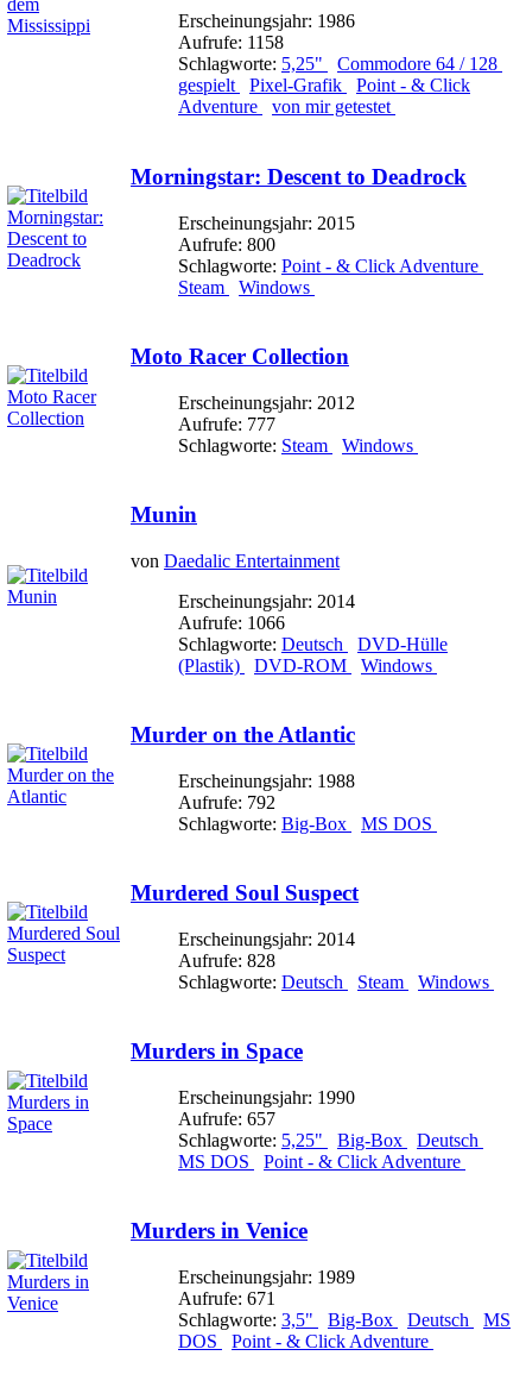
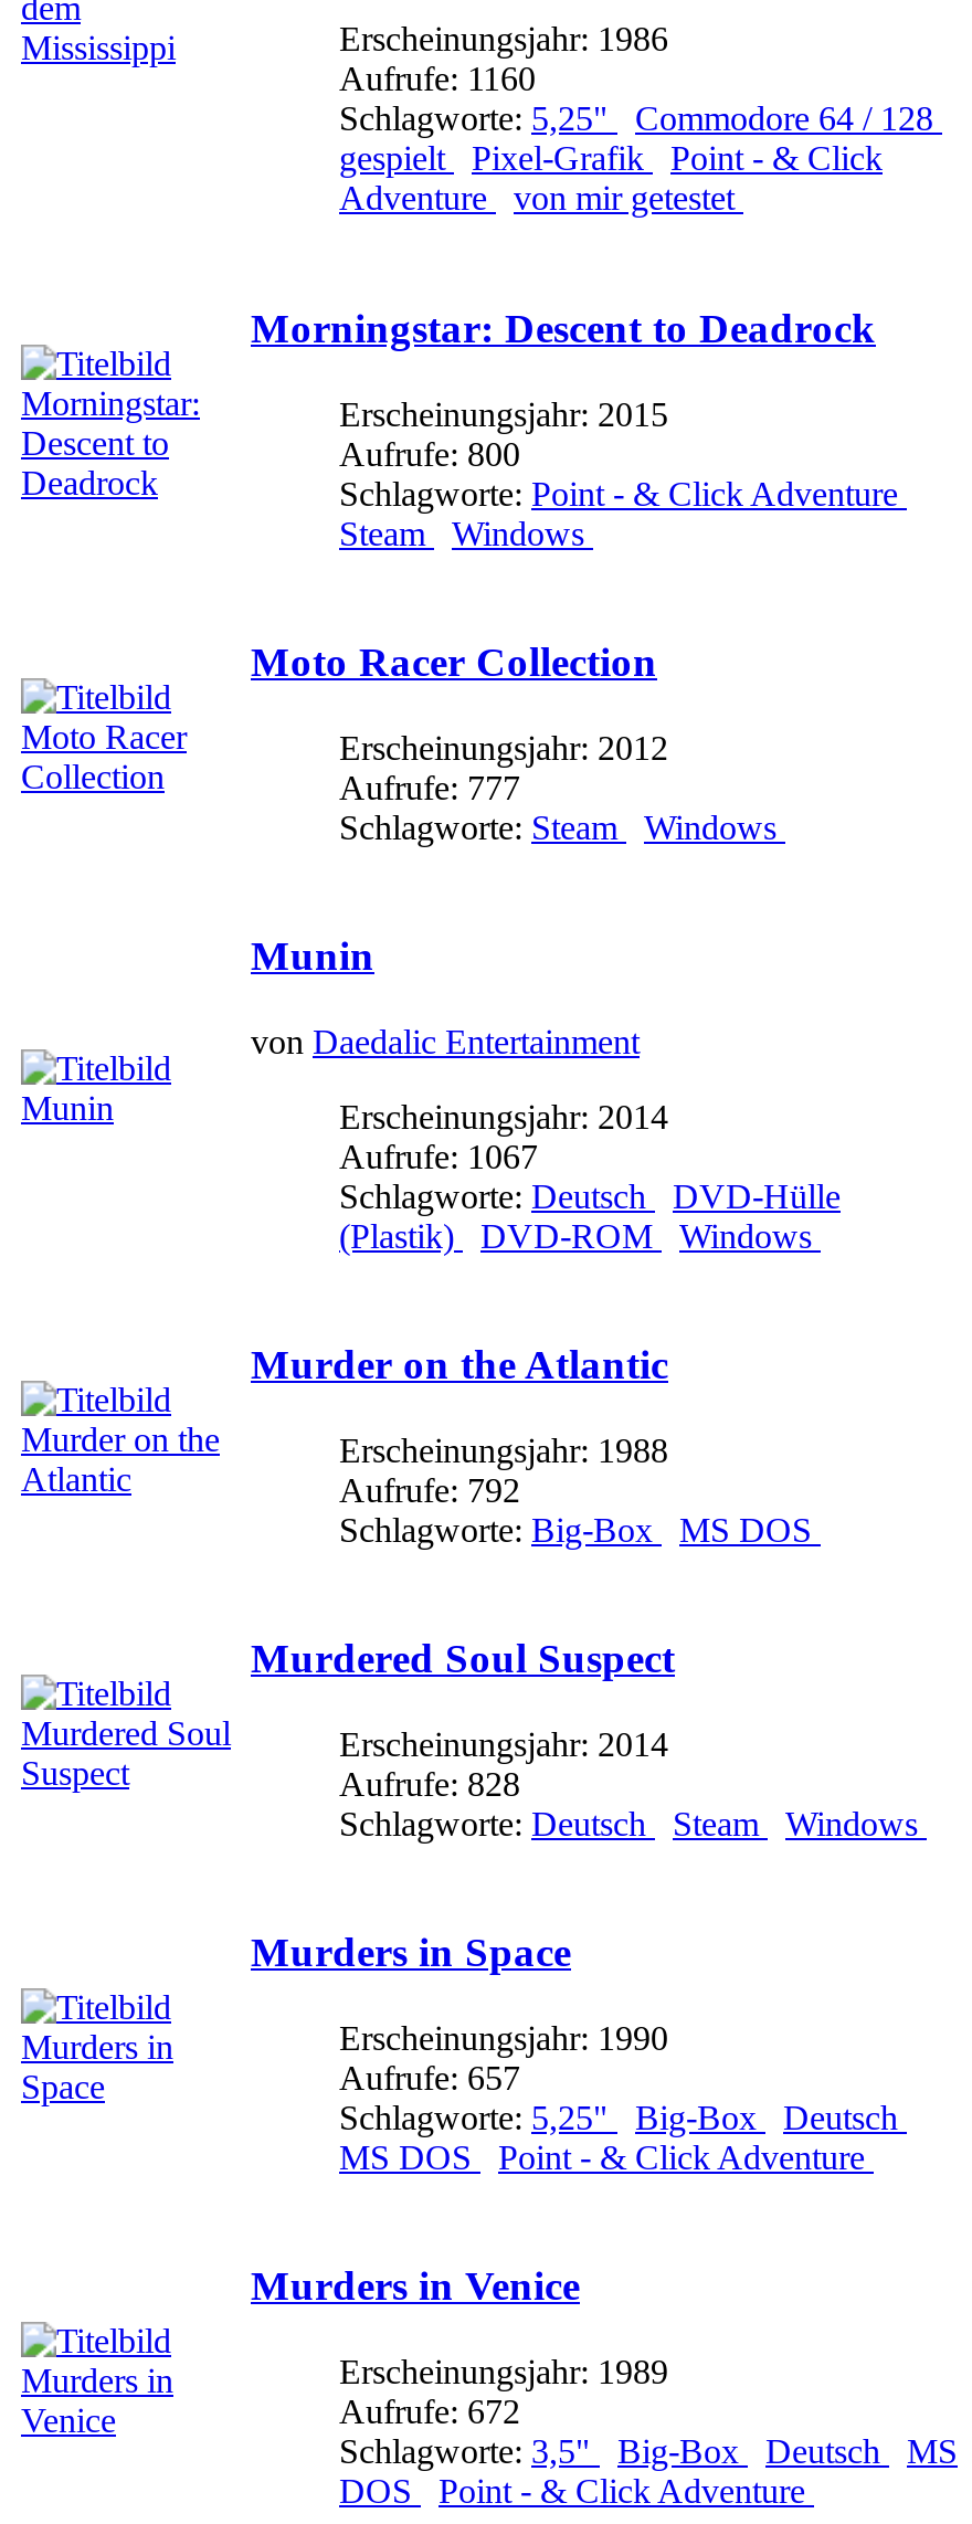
- Aufrufe: 1158
+ Aufrufe: 1160

- Aufrufe: 1066
+ Aufrufe: 1067

- Aufrufe: 671
+ Aufrufe: 672
